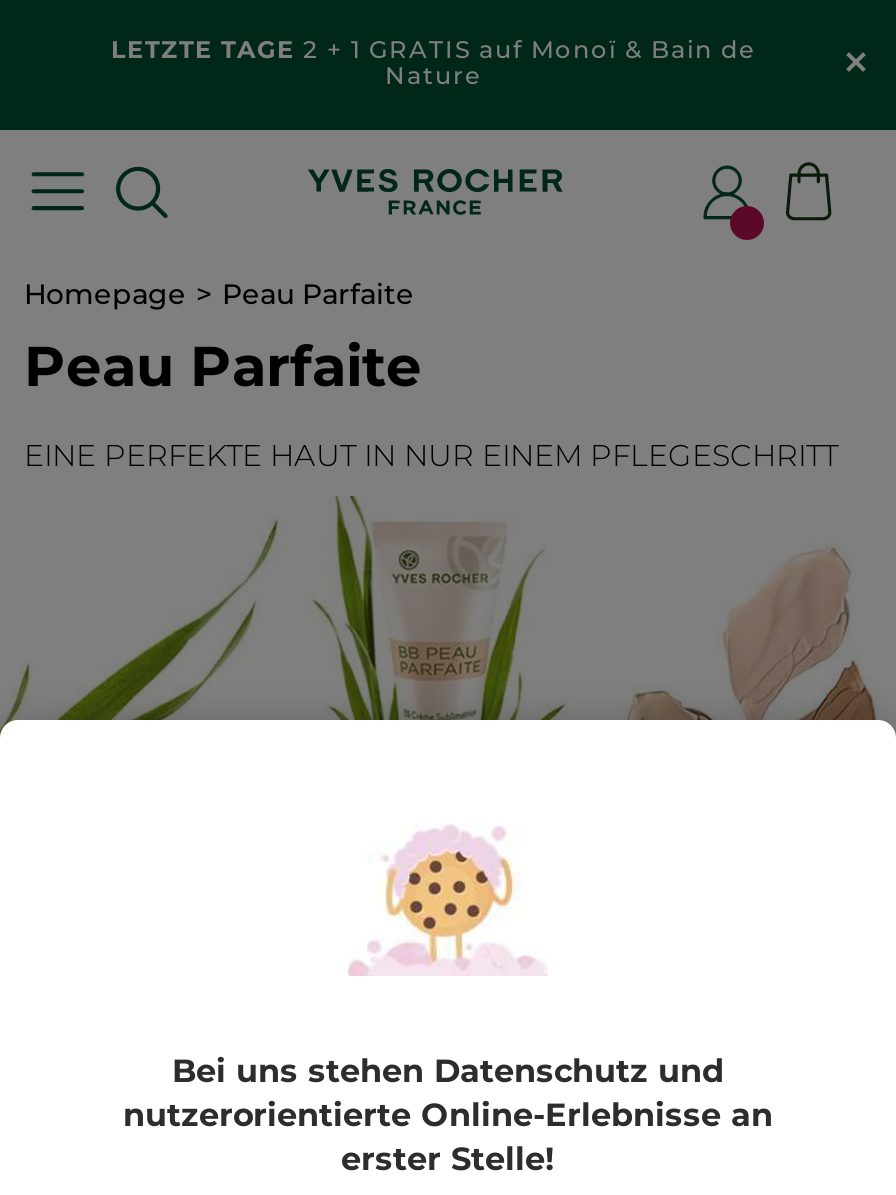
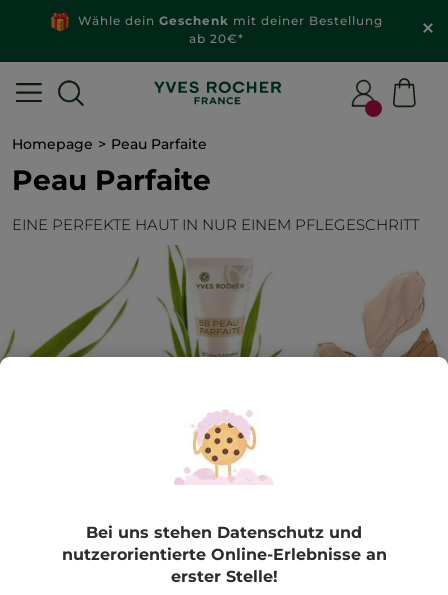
- LETZTE TAGE 2 + 1 GRATIS auf Monoï & Bain de
- Nature
+ Wähle dein Geschenk mit deiner Bestellung
+ ab 20€*
